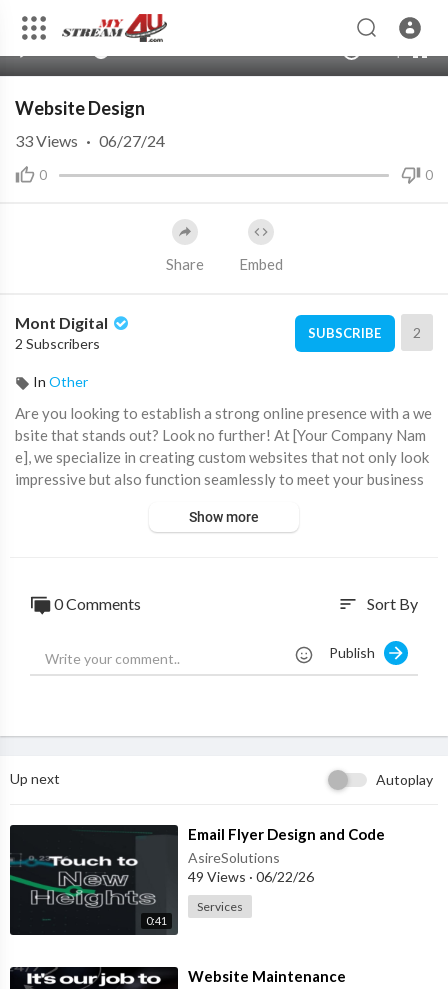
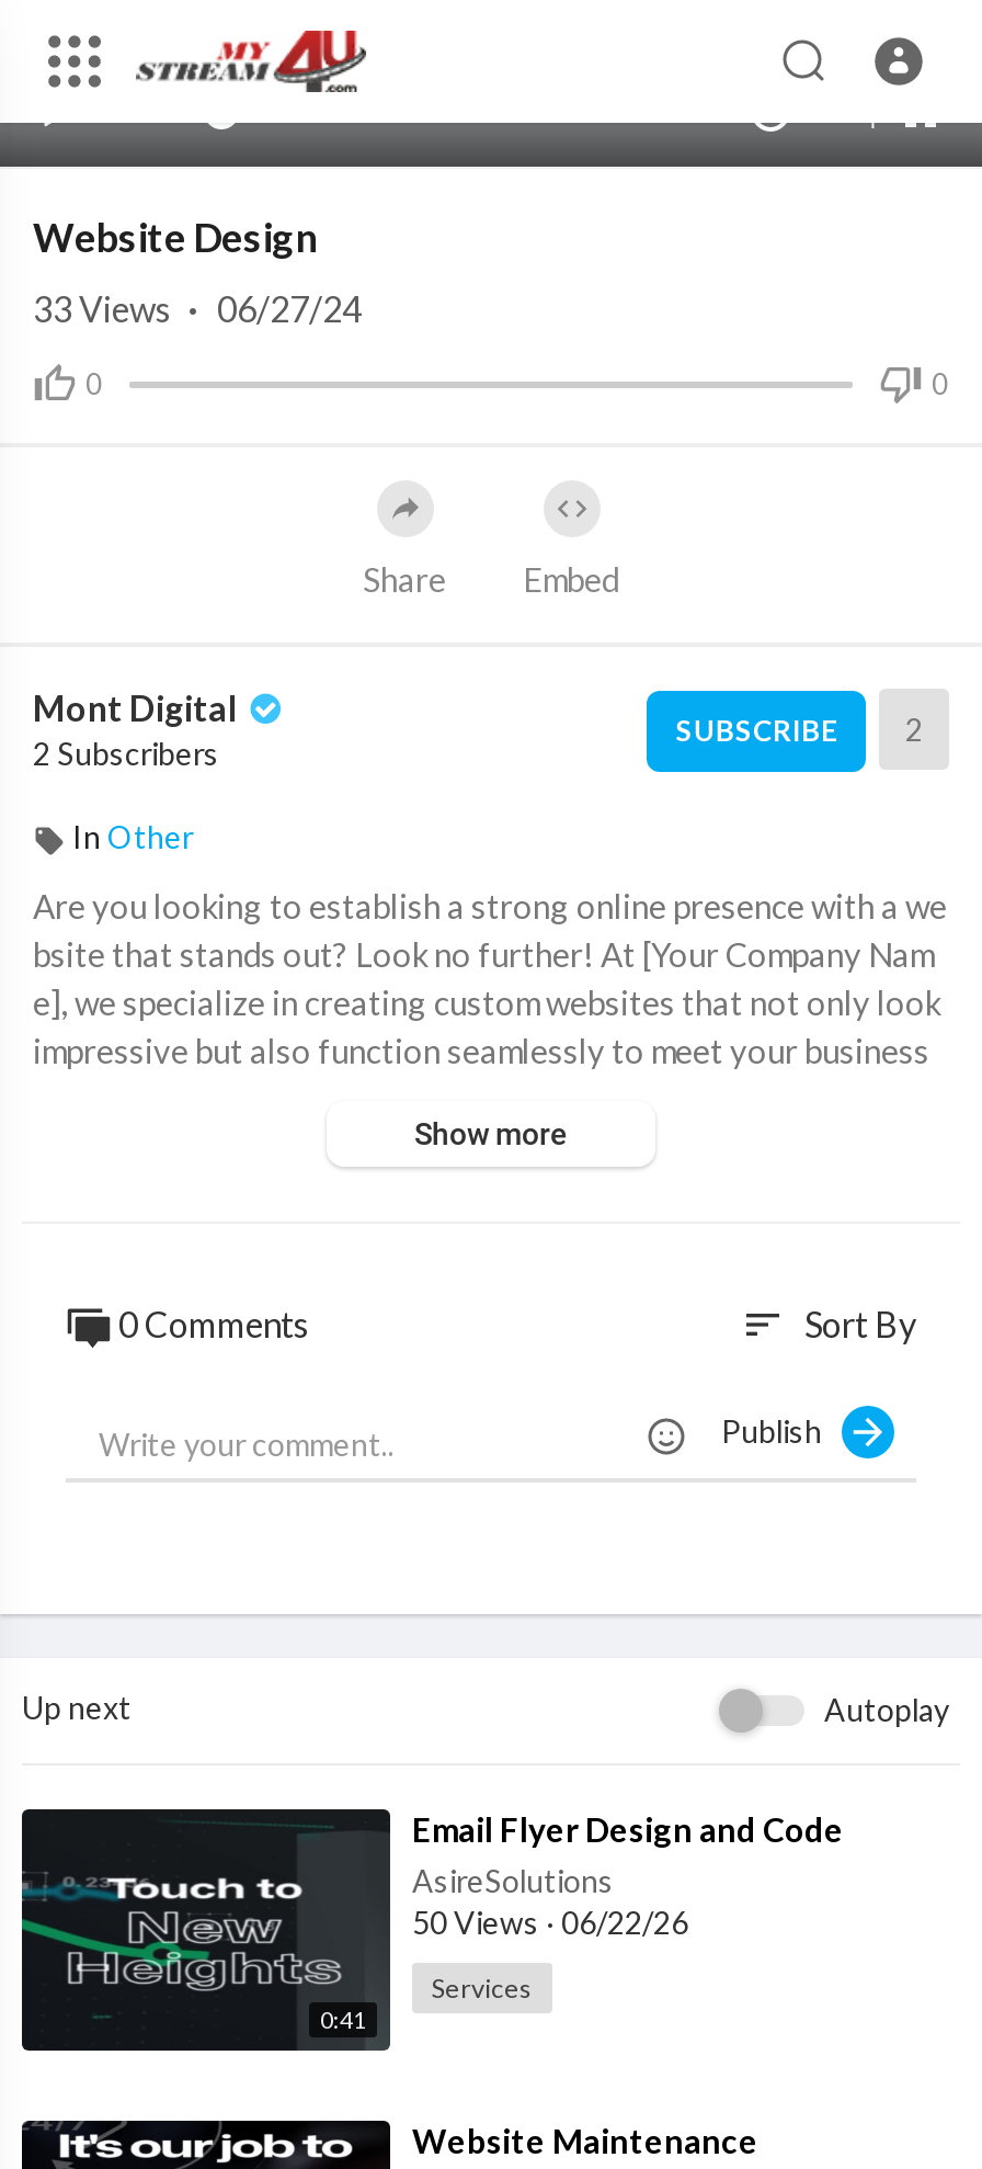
- 49 Views · 06/22/26
+ 50 Views · 06/22/26
